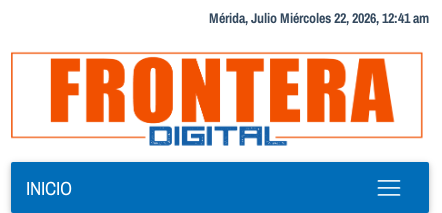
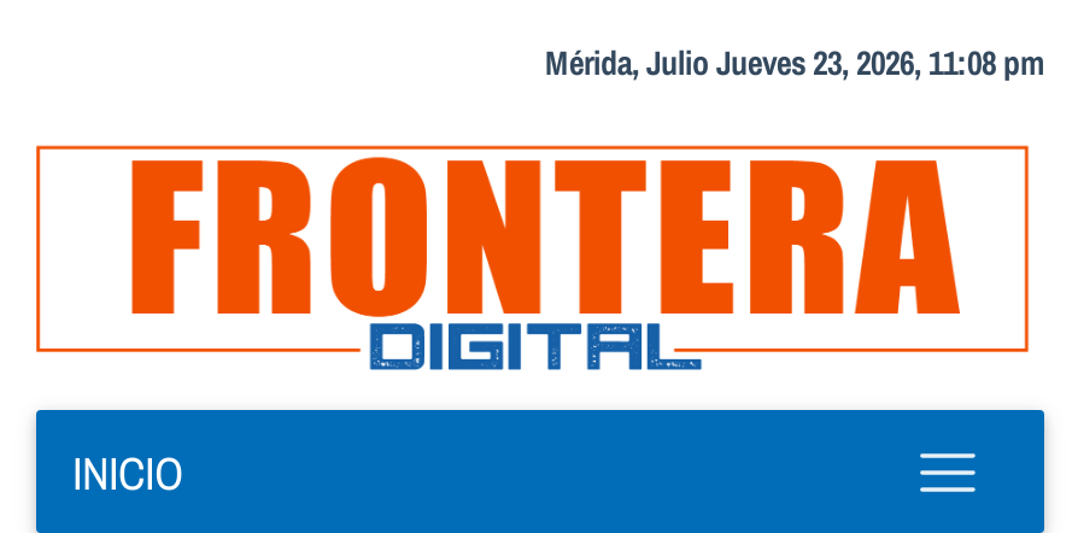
- Mérida, Julio Miércoles 22, 2026, 12:41 am
+ Mérida, Julio Jueves 23, 2026, 11:08 pm
